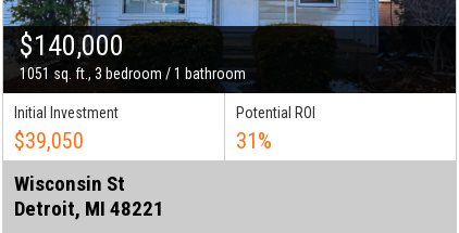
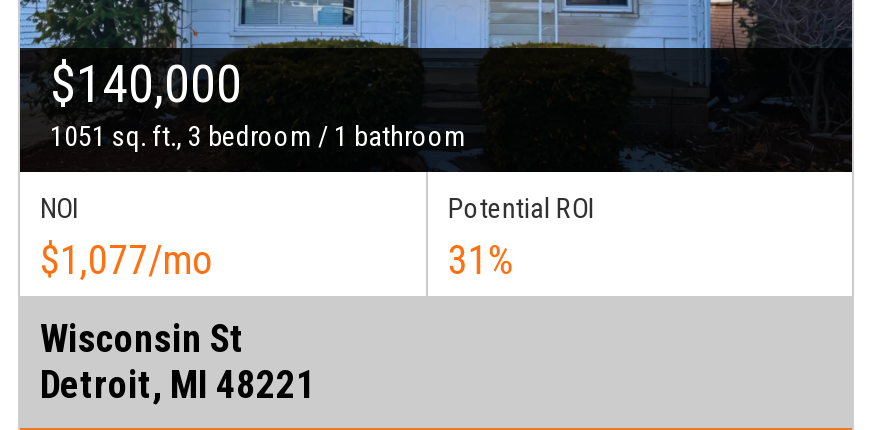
- Initial Investment
- $39,050
+ NOI
+ $1,077/mo
